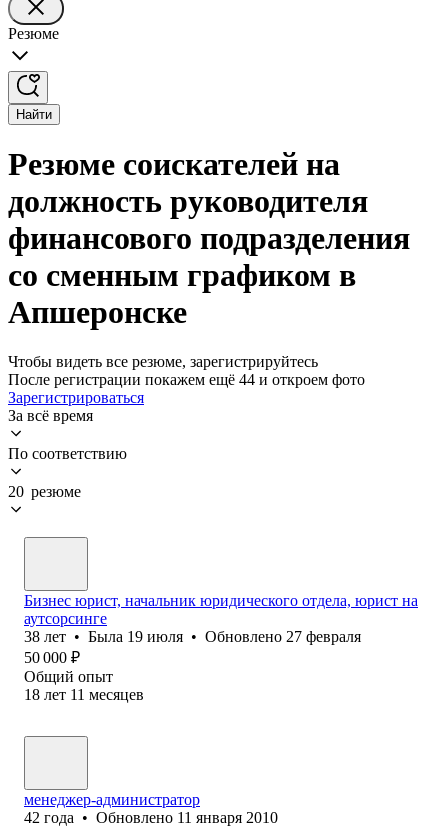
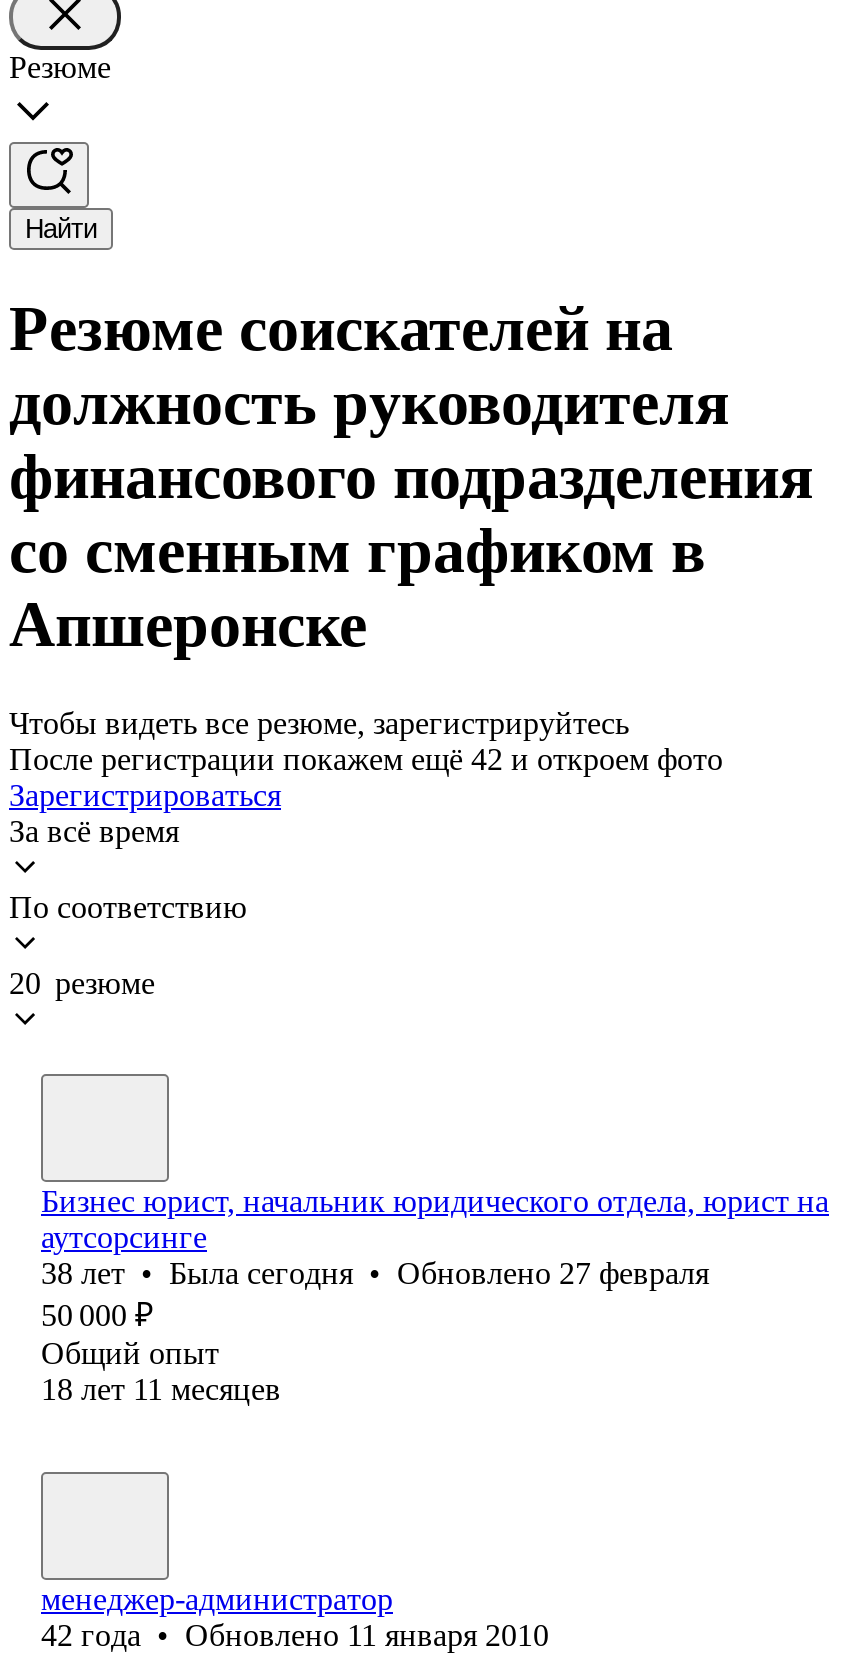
- После регистрации покажем ещё 44 и откроем фото
+ После регистрации покажем ещё 42 и откроем фото

- 38 лет • Была 19 июля • Обновлено 27 февраля
+ 38 лет • Была сегодня • Обновлено 27 февраля
